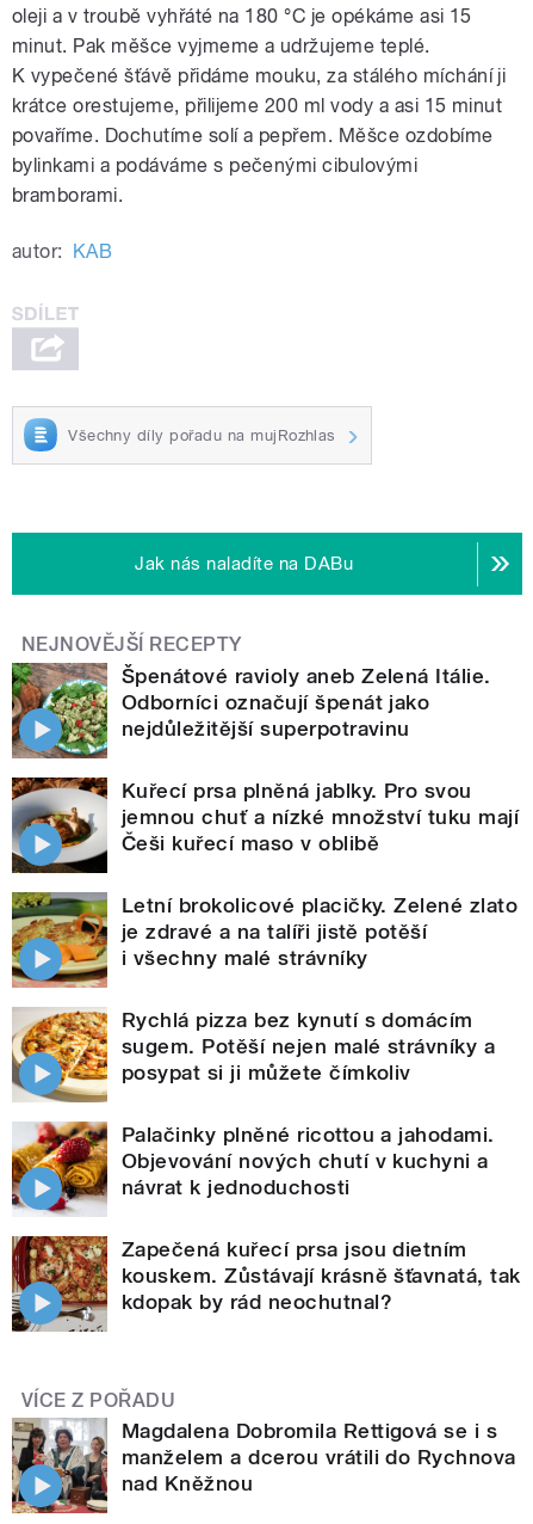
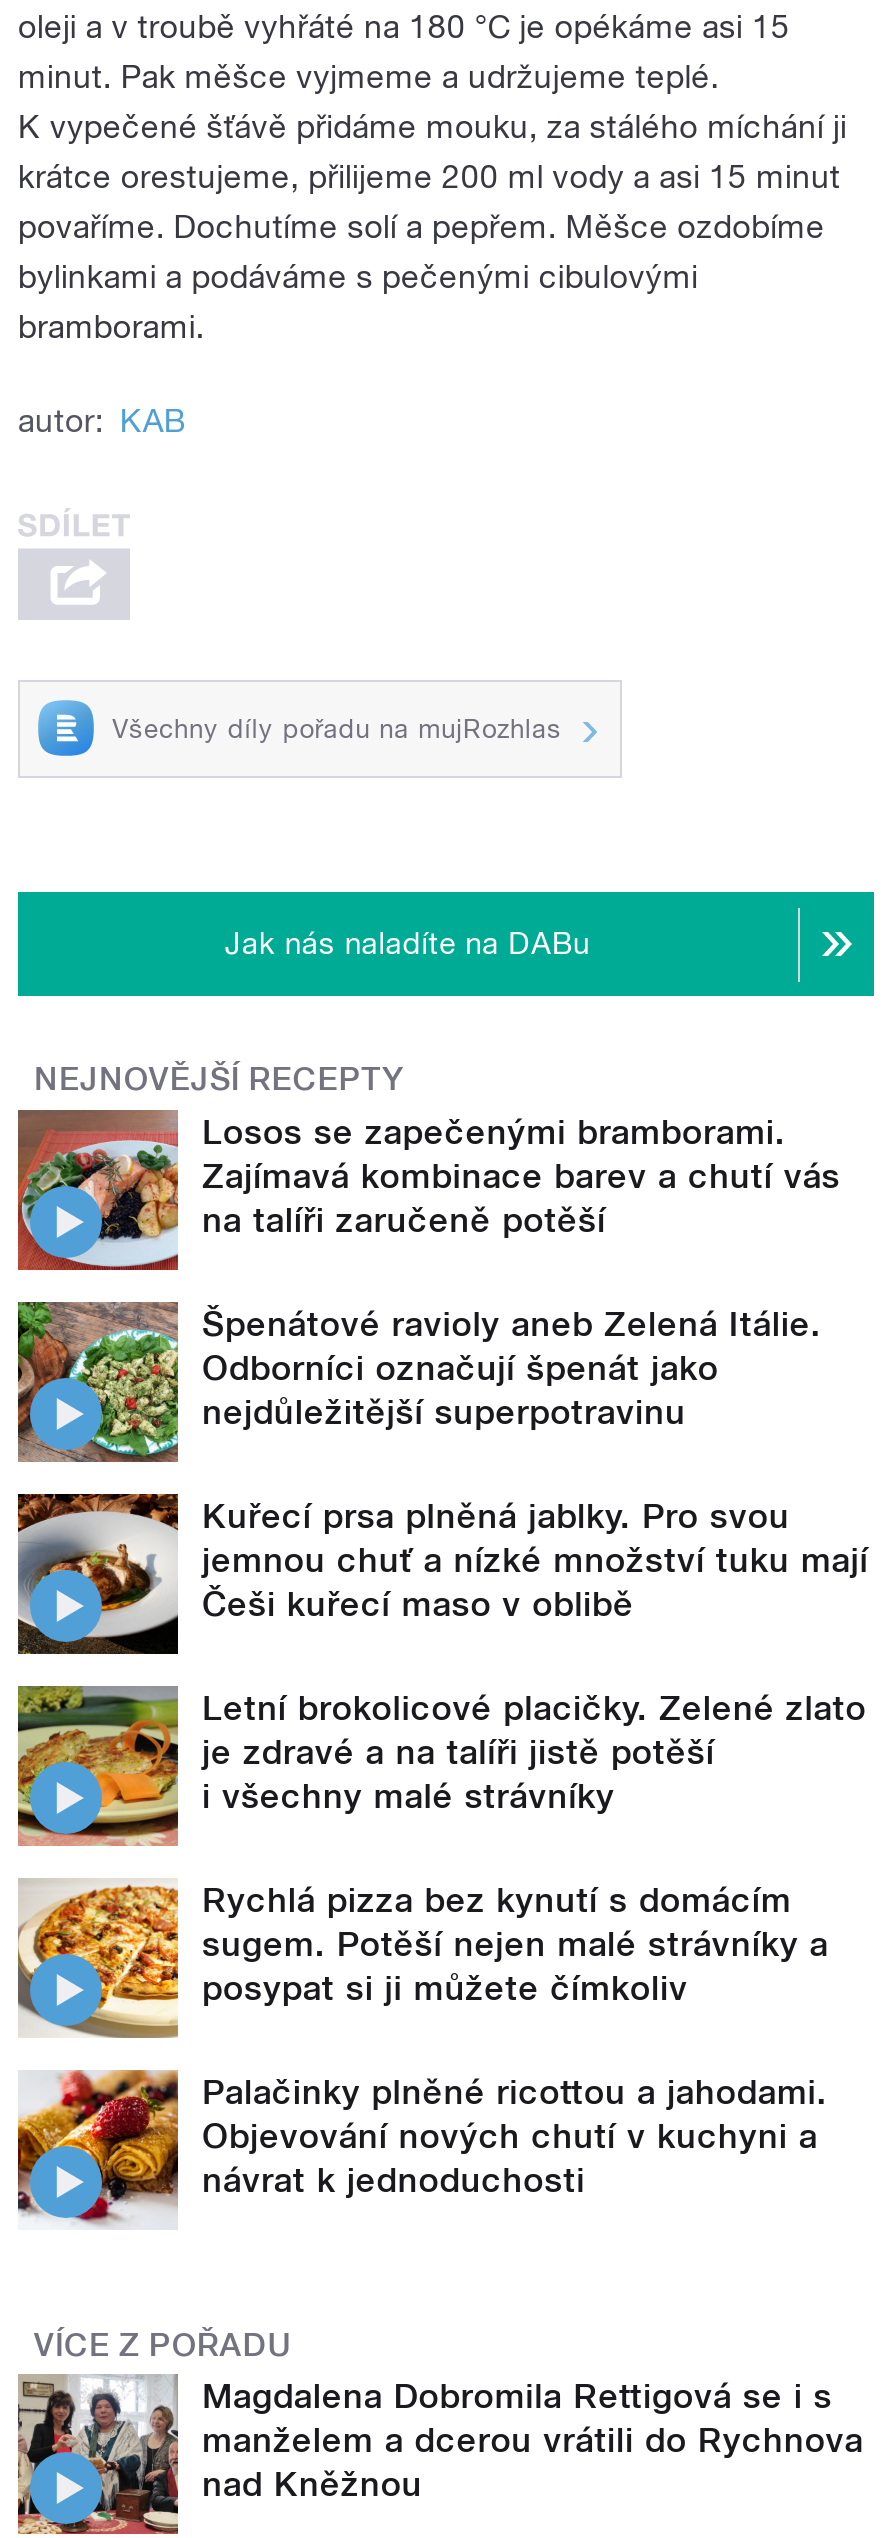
moved down: [image] | Špenátové ravioly aneb Zelená Itálie. | Odborníci označují špenát jako | ... | Objevování nových chutí v kuchyni a | návrat k jednoduchosti

+ [image]
+ Losos se zapečenými bramborami.
+ Zajímavá kombinace barev a chutí vás
+ na talíři zaručeně potěší

- [image]
- Zapečená kuřecí prsa jsou dietním
- kouskem. Zůstávají krásně šťavnatá, tak
- kdopak by rád neochutnal?
